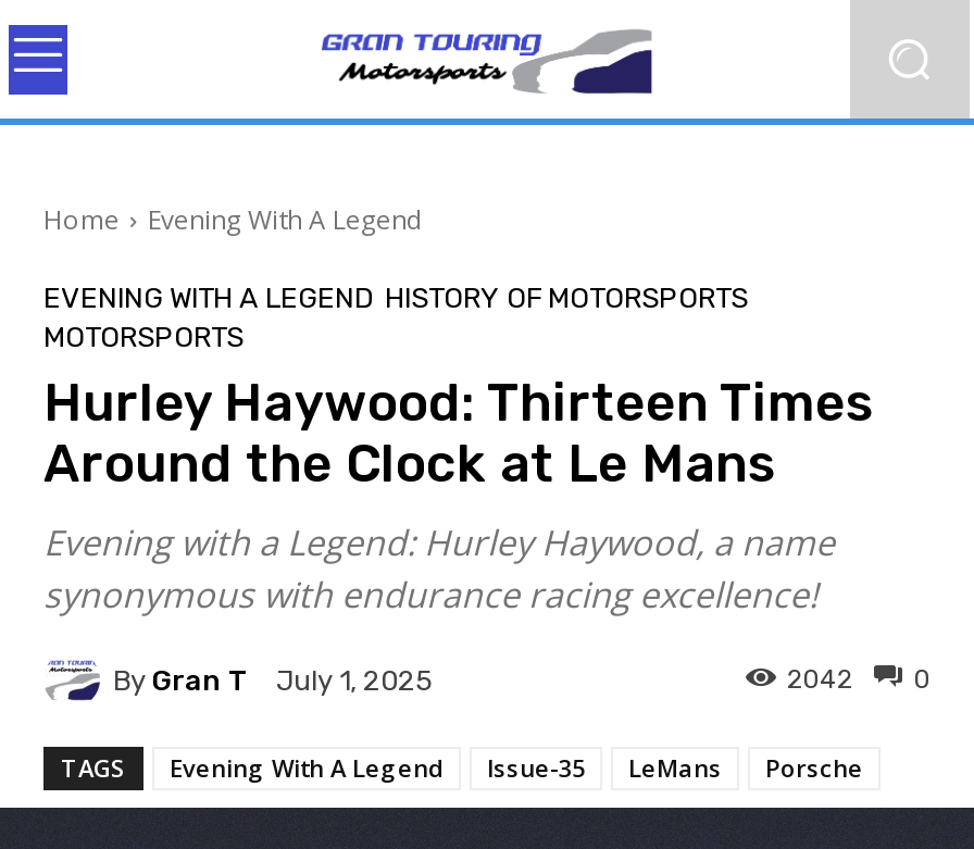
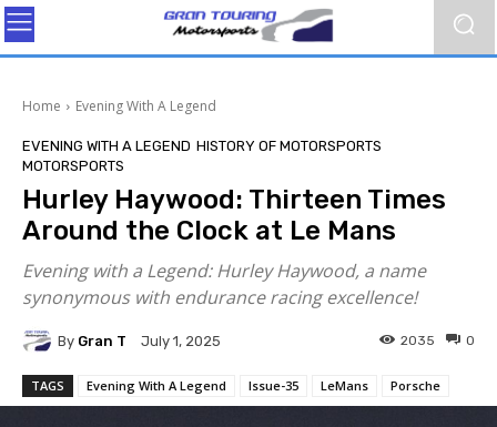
- 2042 0
+ 2035 0
